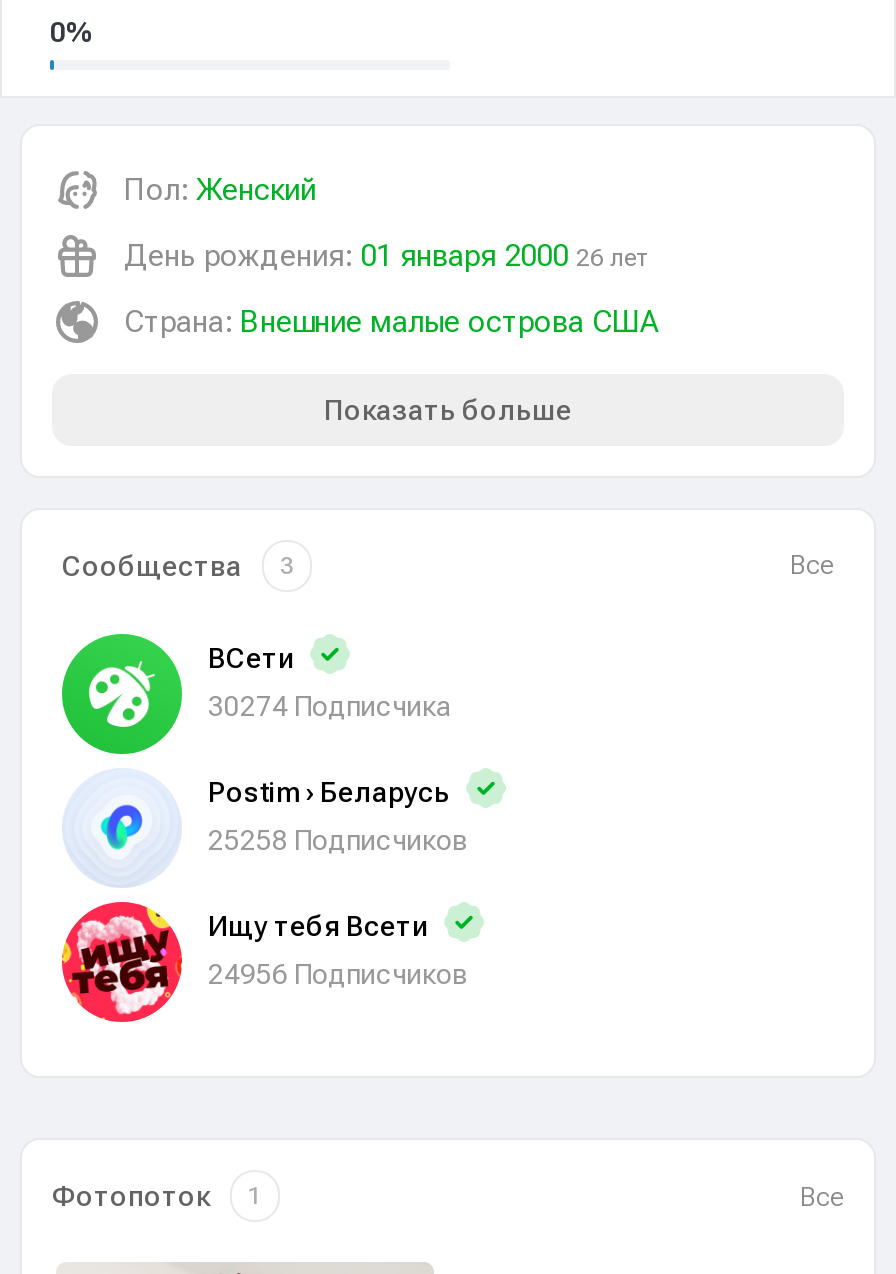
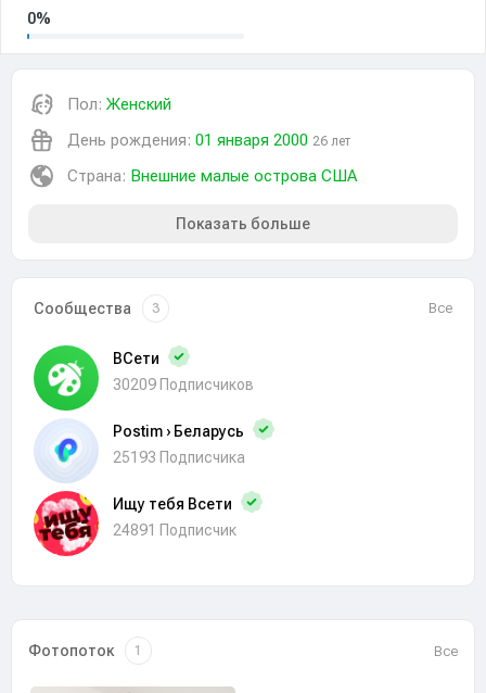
- 30274 Подписчика
+ 30209 Подписчиков

- 25258 Подписчиков
+ 25193 Подписчика

- 24956 Подписчиков
+ 24891 Подписчик
